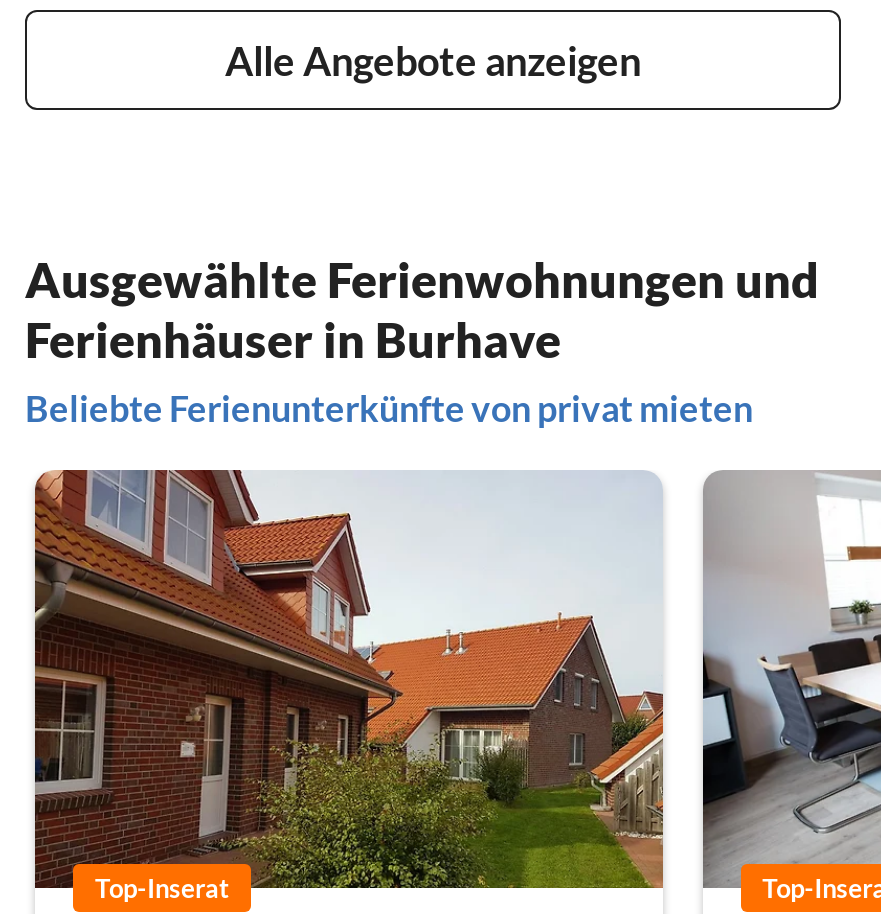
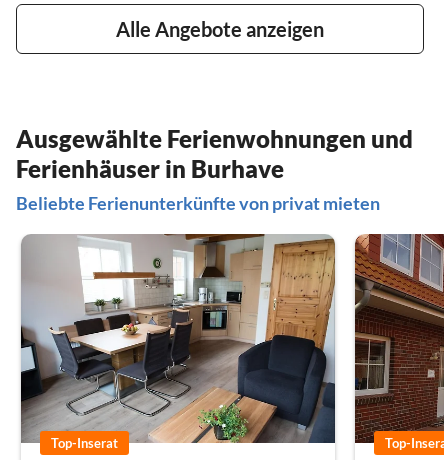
- [image]
+ [image]

- [image]
+ [image]
